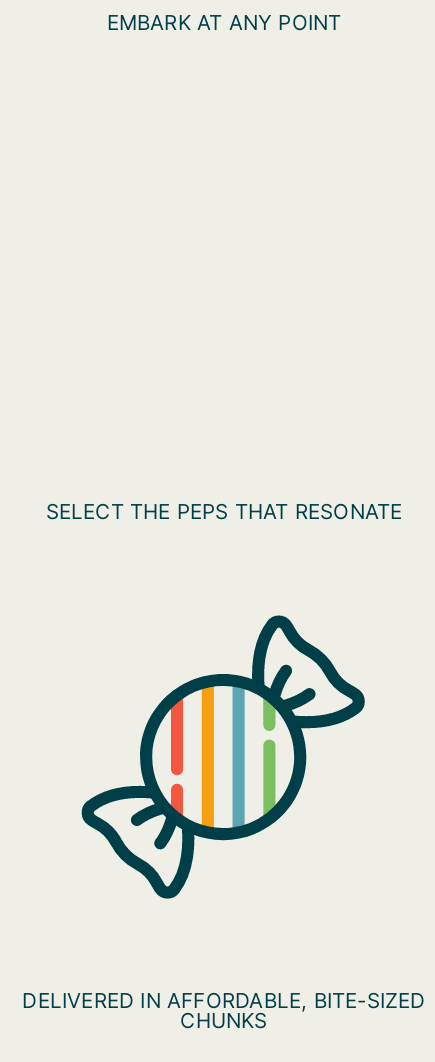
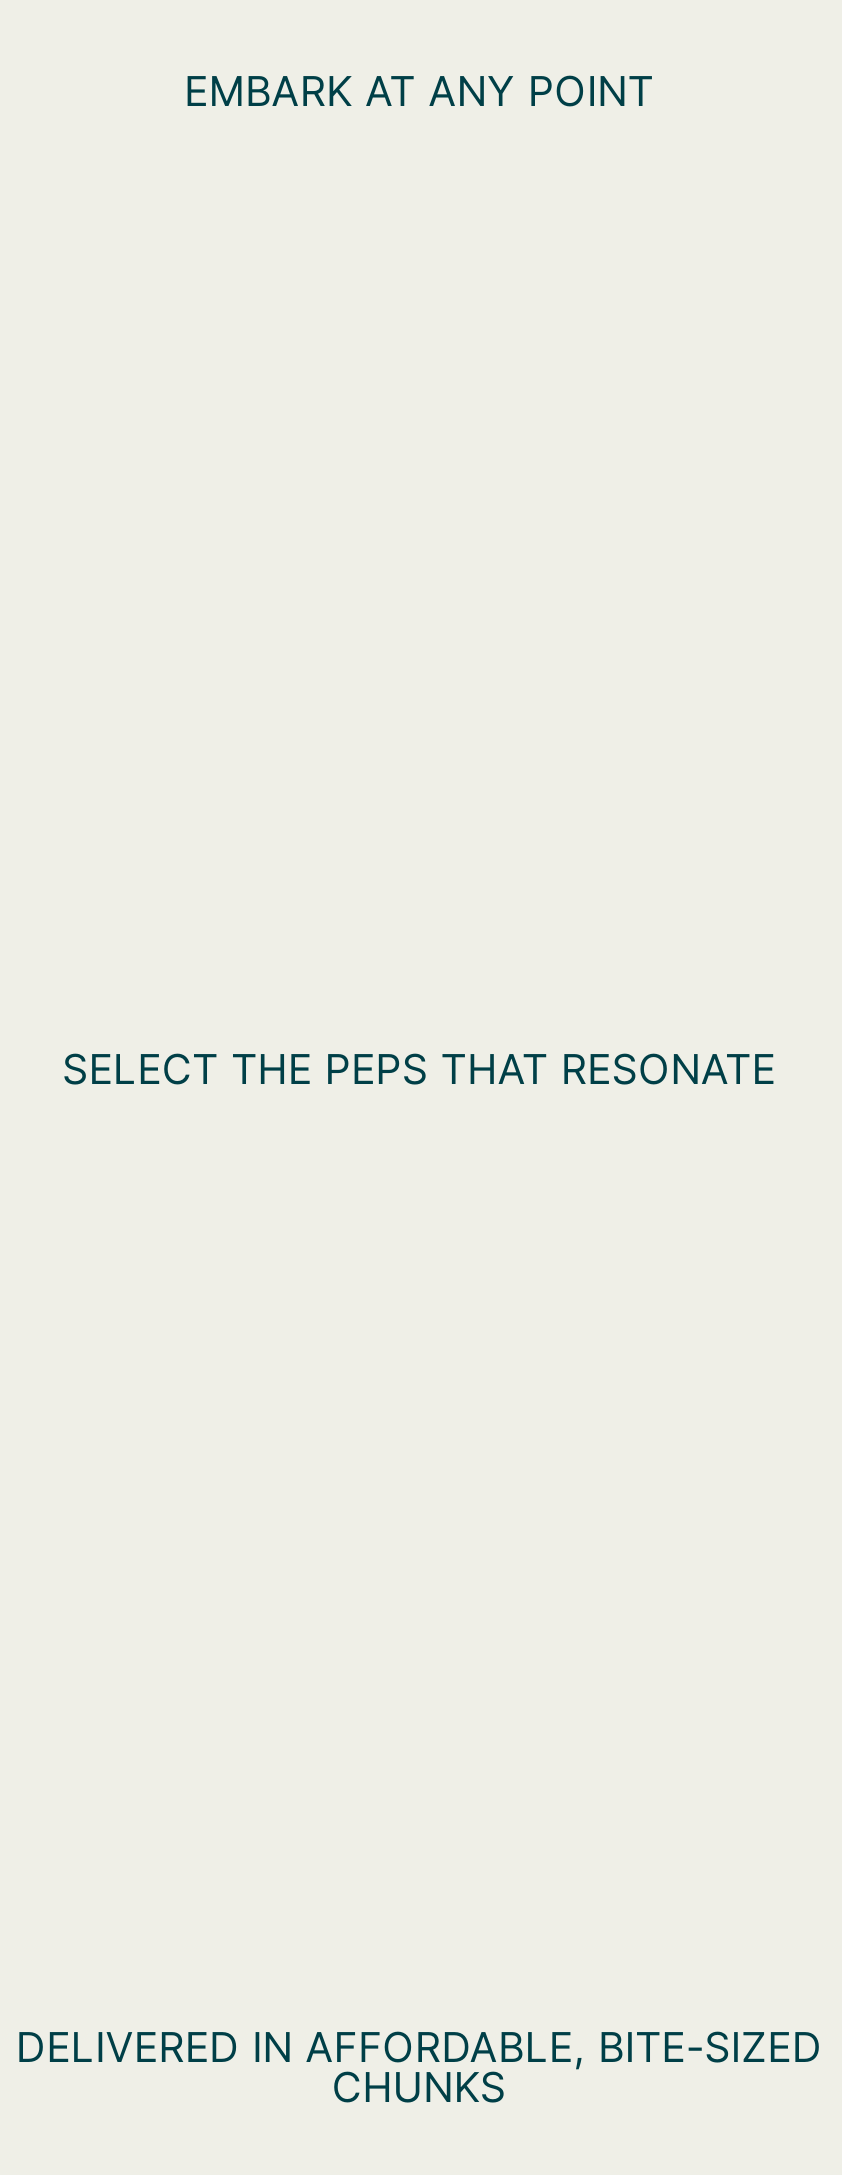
- [image]
